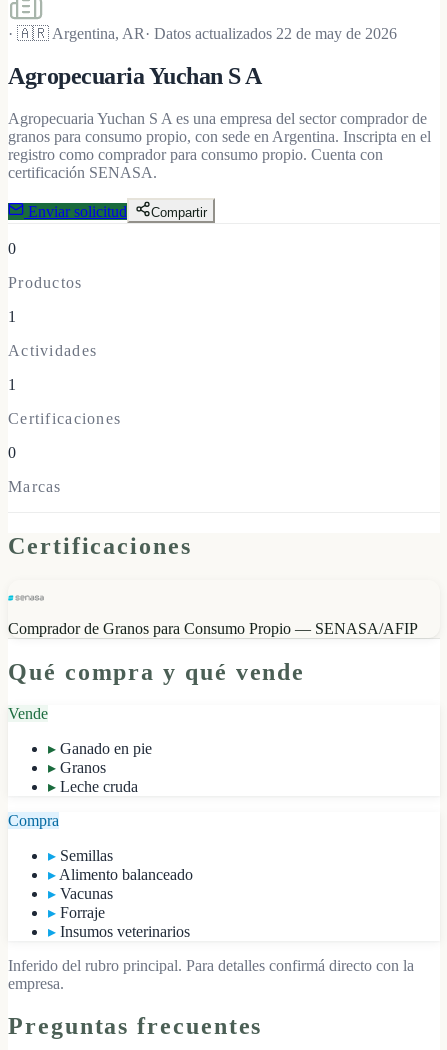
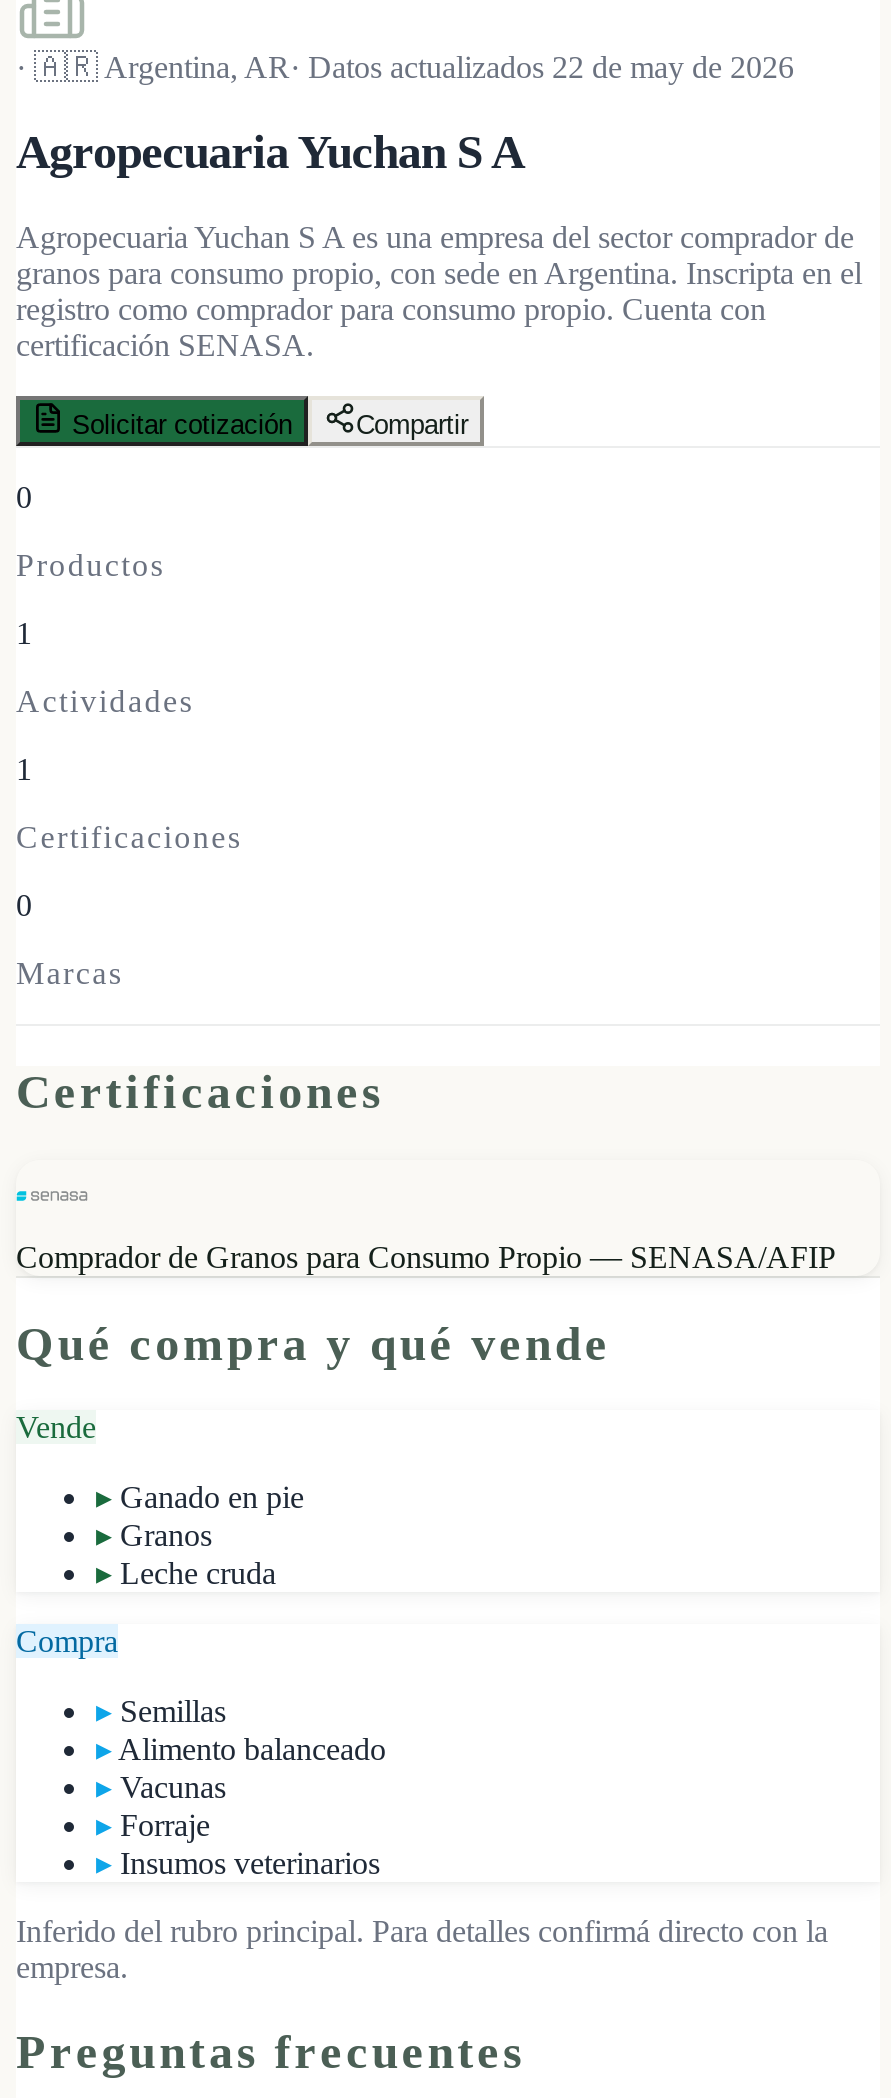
- Enviar solicitud
+ Solicitar cotización
